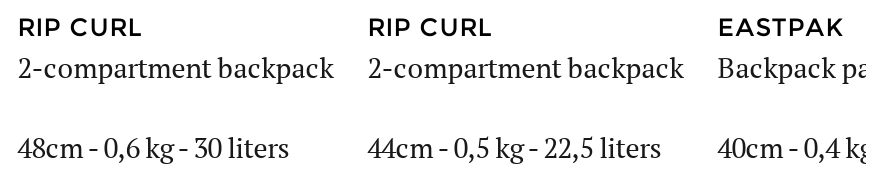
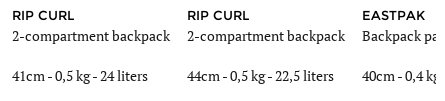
- 48cm -0,6 kg- 30 liters
+ 41cm -0,5 kg- 24 liters
